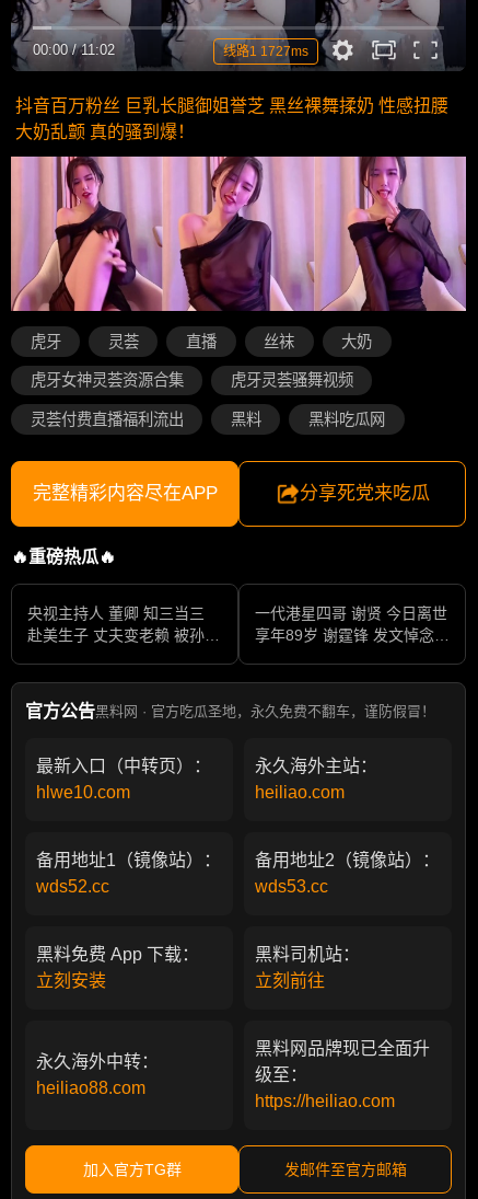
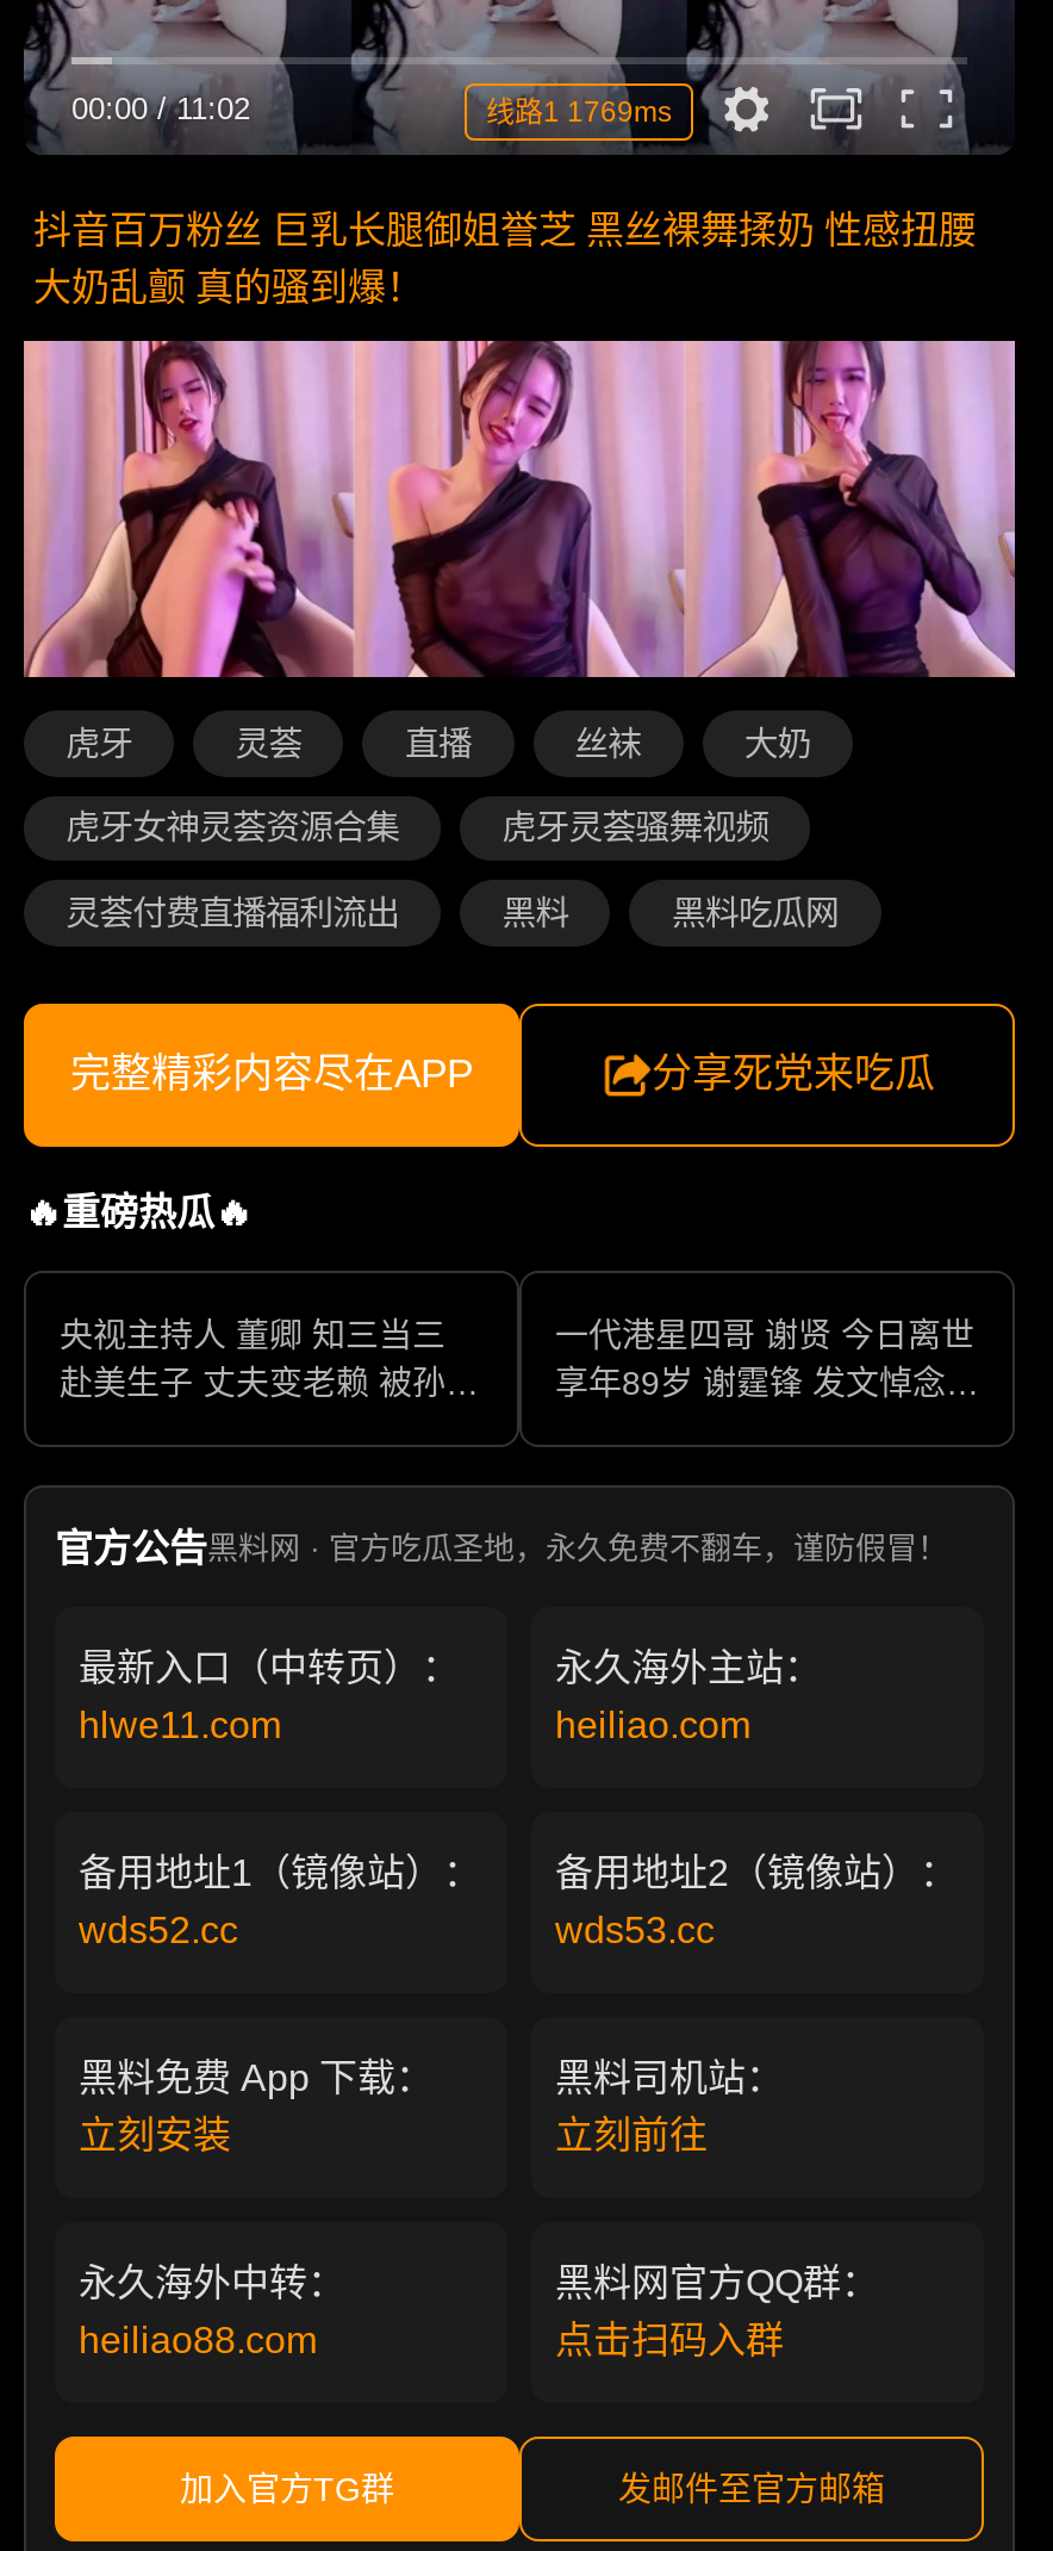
- 线路1 1727ms
+ 线路1 1769ms

- hlwe10.com
+ hlwe11.com

- 黑料网品牌现已全面升
- 级至：
- https://heiliao.com
+ 黑料网官方QQ群：
+ 点击扫码入群
